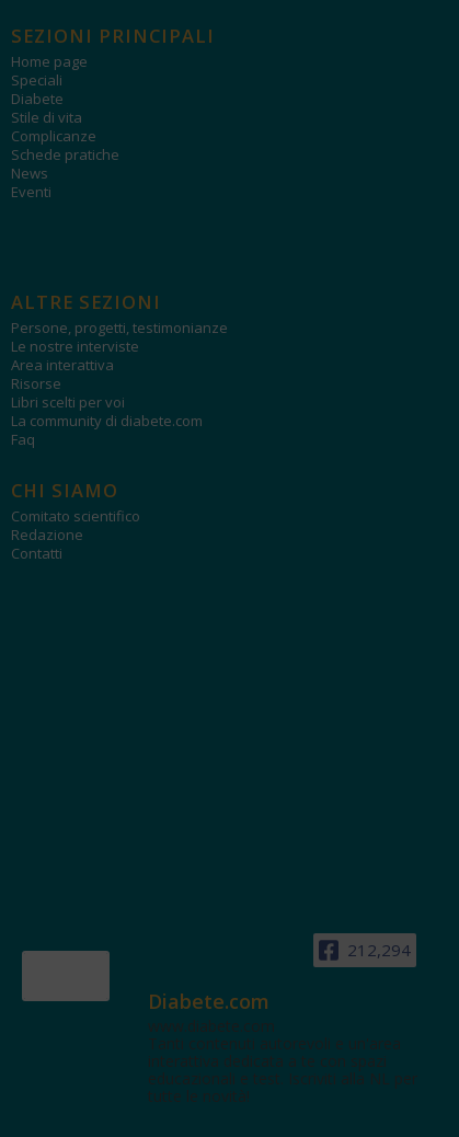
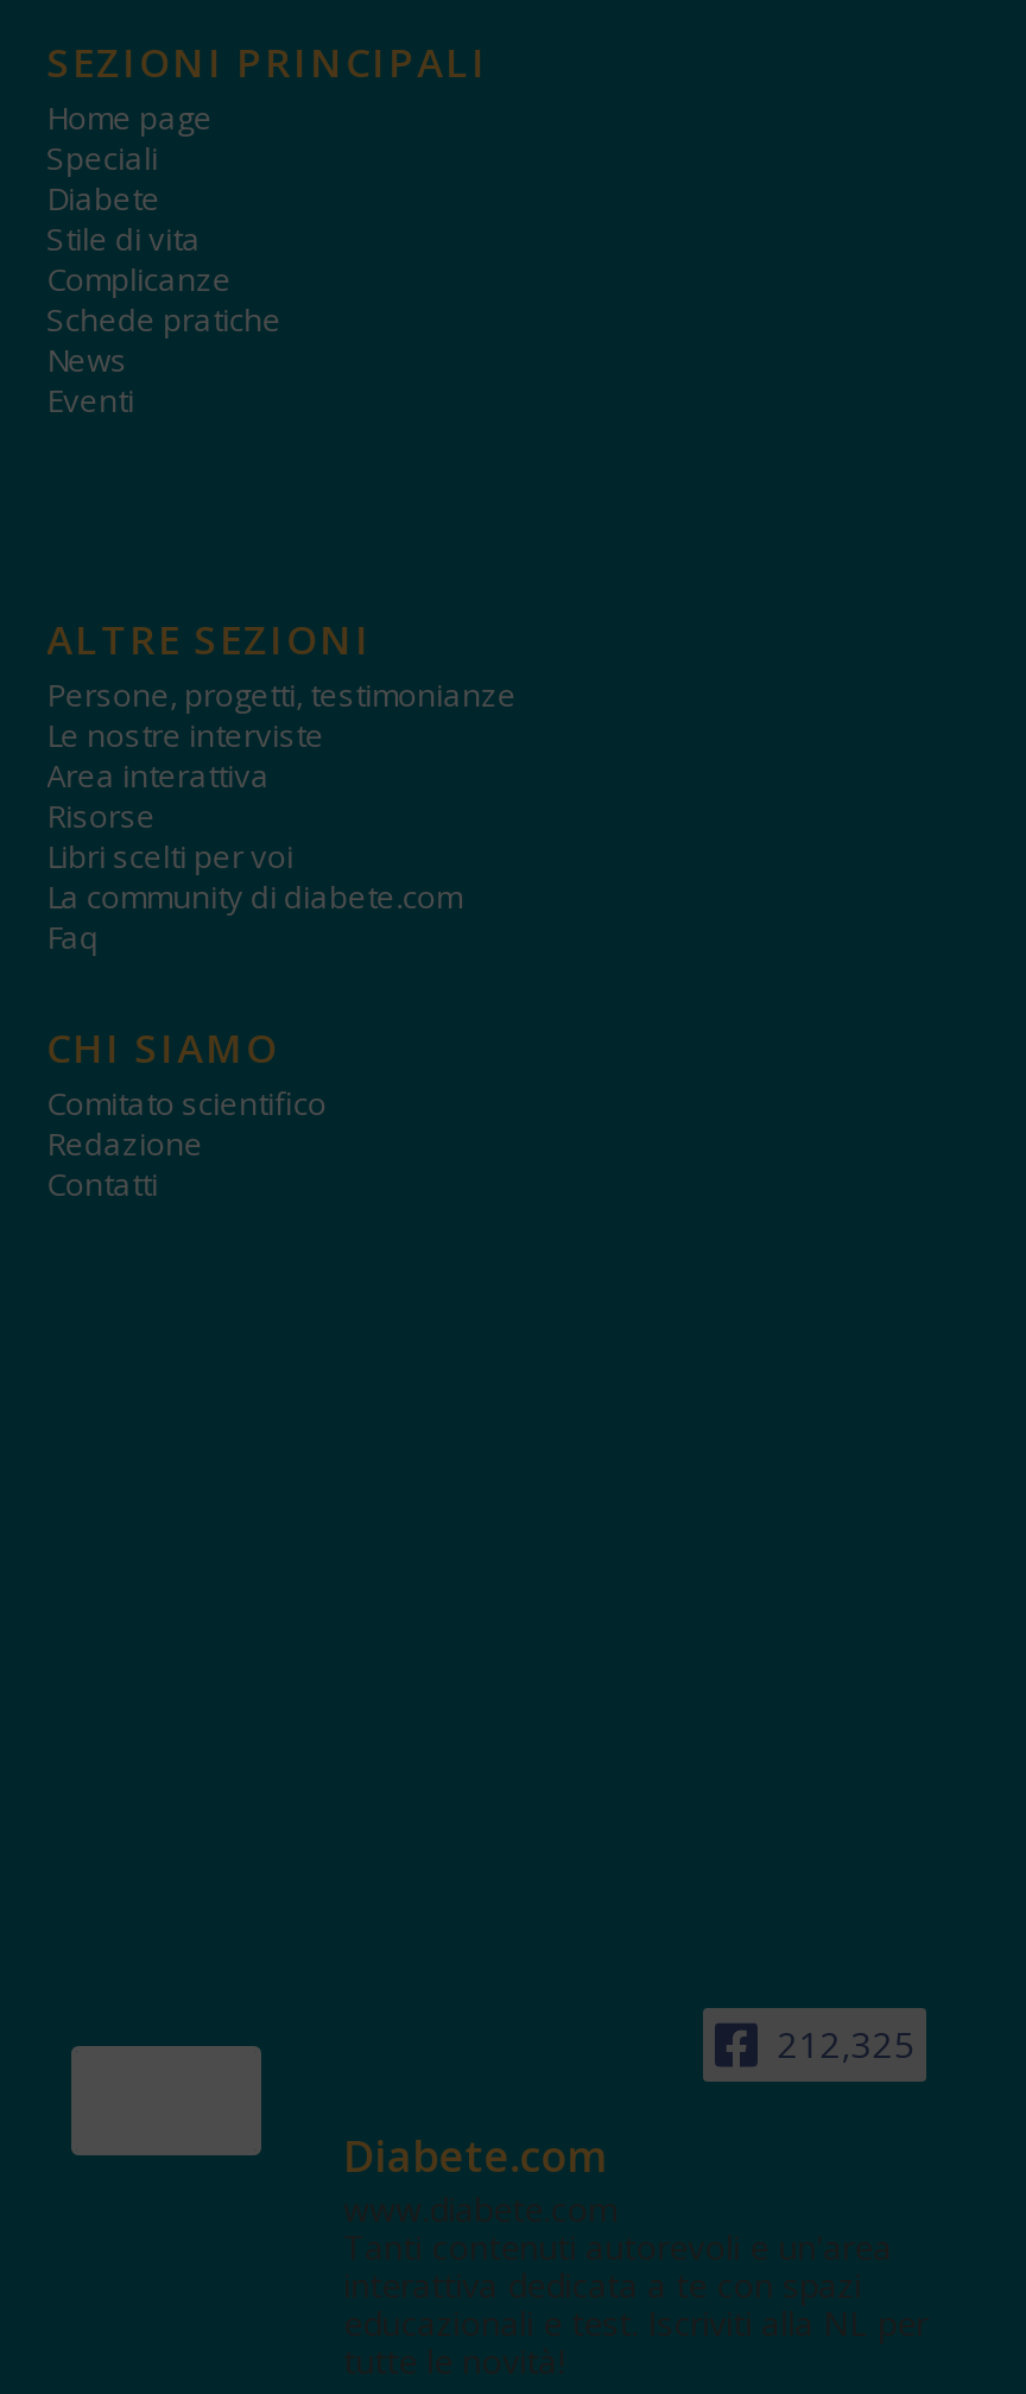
- 212,294
+ 212,325
